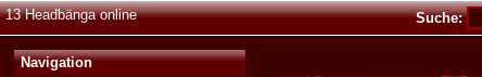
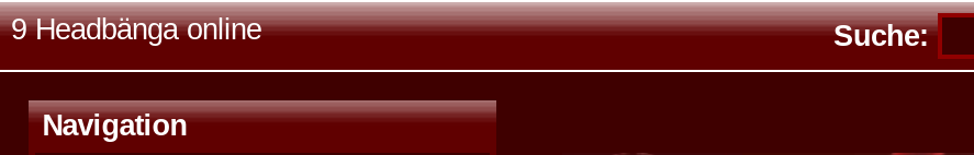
- 13 Headbänga online
+ 9 Headbänga online
